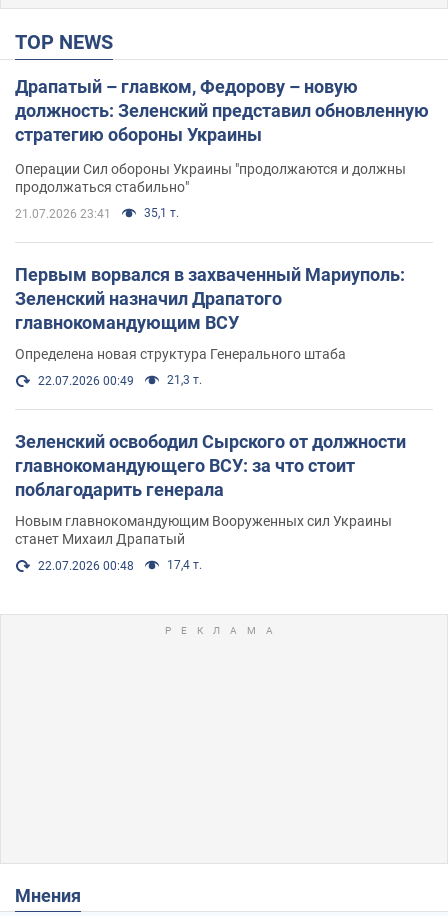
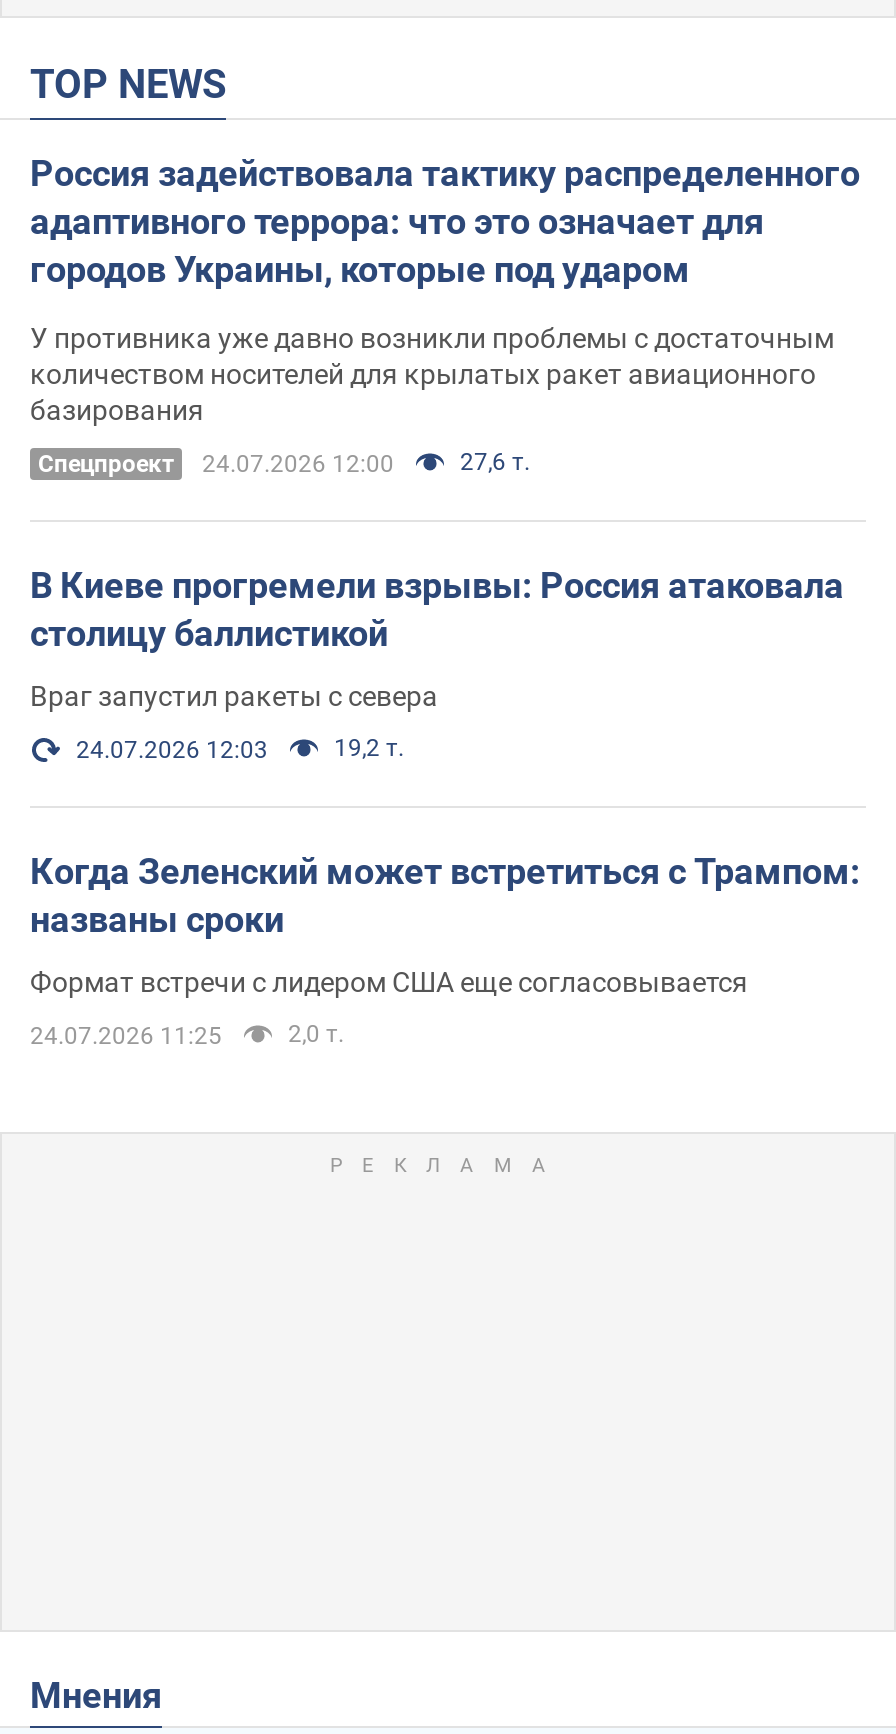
- Драпатый – главком, Федорову – новую
- должность: Зеленский представил обновленную
- стратегию обороны Украины
+ Россия задействовала тактику распределенного
+ адаптивного террора: что это означает для
+ городов Украины, которые под ударом

- Операции Сил обороны Украины "продолжаются и должны
- продолжаться стабильно"
+ У противника уже давно возникли проблемы с достаточным
+ количеством носителей для крылатых ракет авиационного
+ базирования

- 21.07.2026 23:41
- 35,1 т.
+ Спецпроект
+ 24.07.2026 12:00
+ 27,6 т.

- Первым ворвался в захваченный Мариуполь:
- Зеленский назначил Драпатого
- главнокомандующим ВСУ
+ В Киеве прогремели взрывы: Россия атаковала
+ столицу баллистикой

- Определена новая структура Генерального штаба
+ Враг запустил ракеты с севера

- 22.07.2026 00:49
- 21,3 т.
+ 24.07.2026 12:03
+ 19,2 т.

- Зеленский освободил Сырского от должности
- главнокомандующего ВСУ: за что стоит
- поблагодарить генерала
+ Когда Зеленский может встретиться с Трампом:
+ названы сроки

- Новым главнокомандующим Вооруженных сил Украины
- станет Михаил Драпатый
+ Формат встречи с лидером США еще согласовывается

- 22.07.2026 00:48
- 17,4 т.
+ 24.07.2026 11:25
+ 2,0 т.
